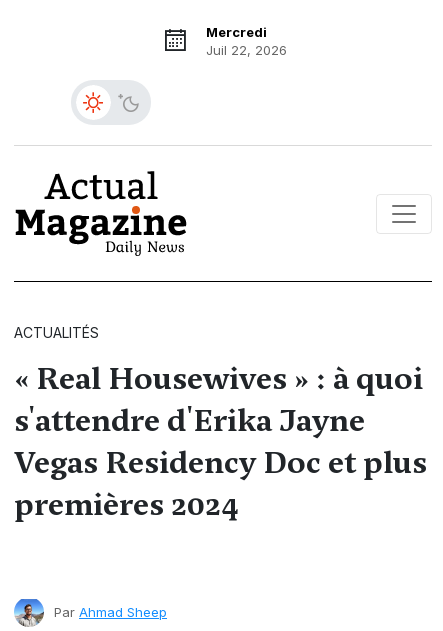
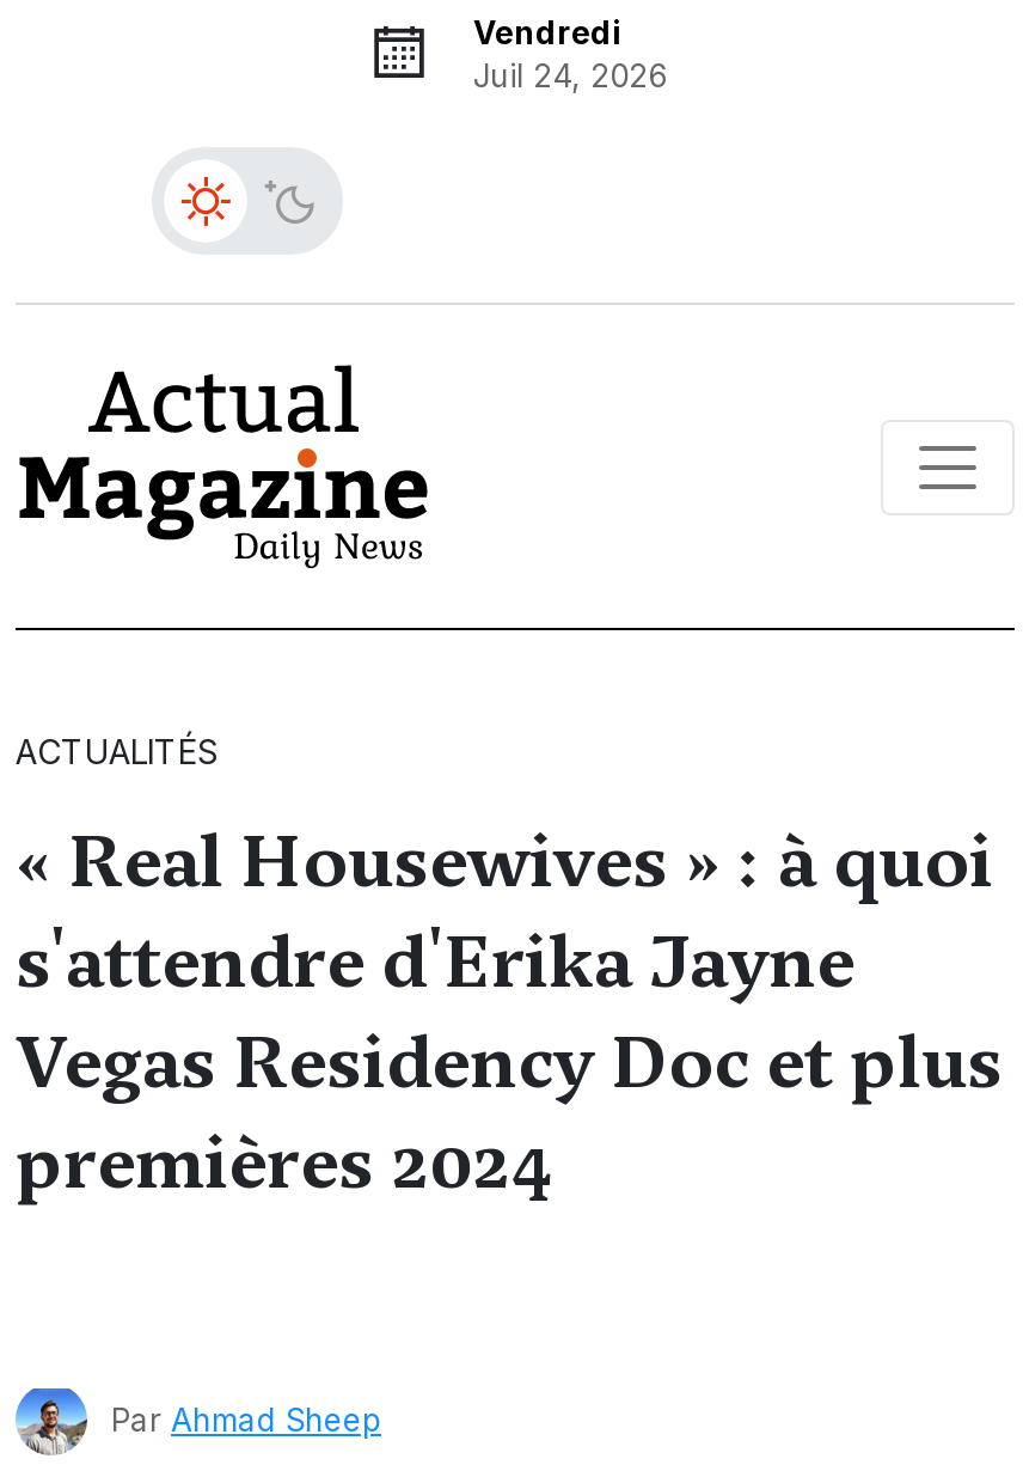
- Mercredi
- Juil 22, 2026
+ Vendredi
+ Juil 24, 2026
